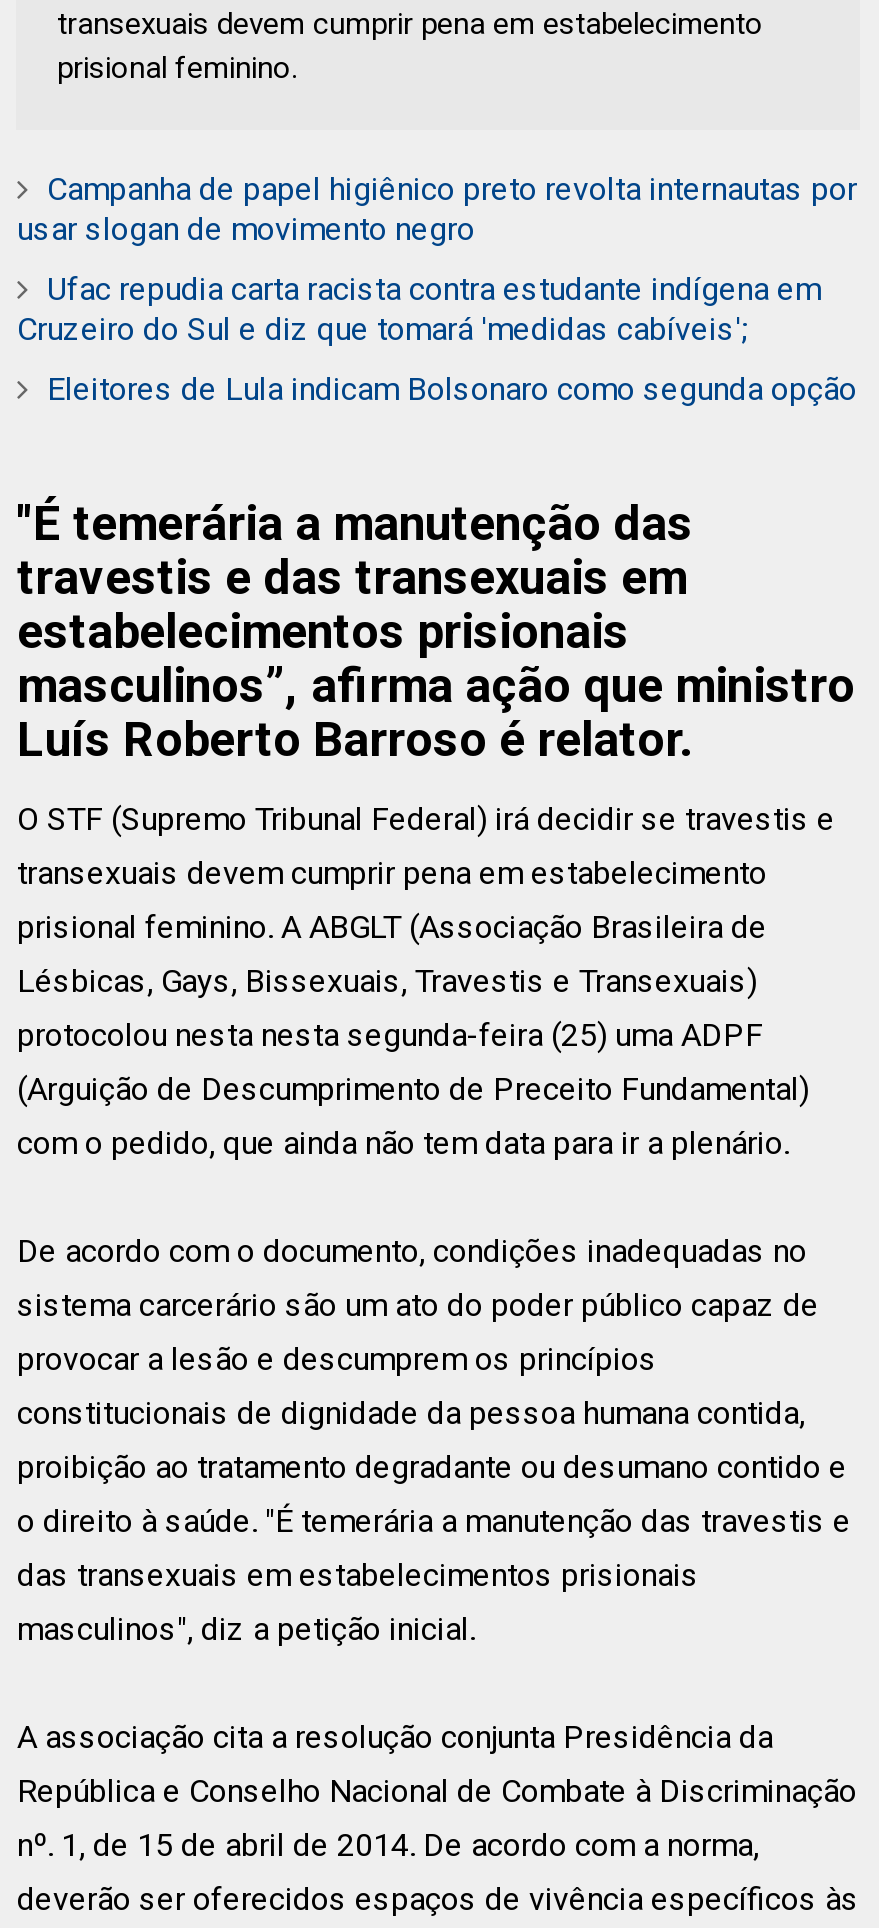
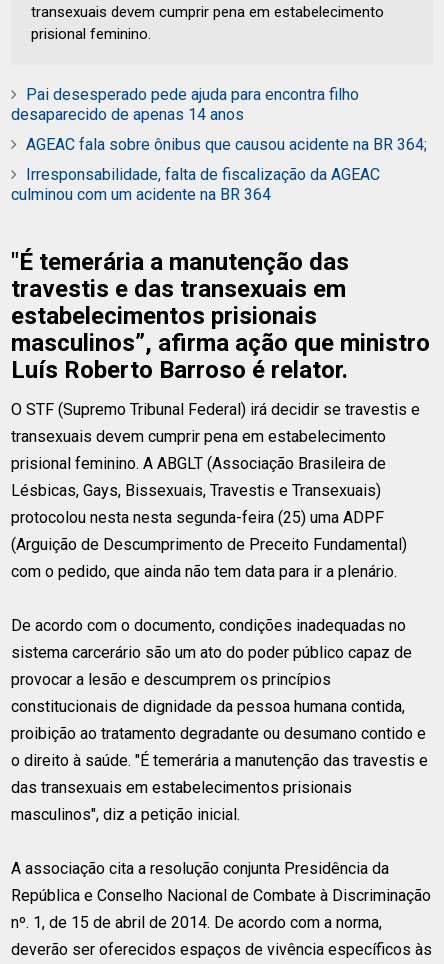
- Campanha de papel higiênico preto revolta internautas por
- usar slogan de movimento negro
+ Pai desesperado pede ajuda para encontra filho
+ desaparecido de apenas 14 anos

- Ufac repudia carta racista contra estudante indígena em
- Cruzeiro do Sul e diz que tomará 'medidas cabíveis';
+ AGEAC fala sobre ônibus que causou acidente na BR 364;

- Eleitores de Lula indicam Bolsonaro como segunda opção
+ Irresponsabilidade, falta de fiscalização da AGEAC
+ culminou com um acidente na BR 364
